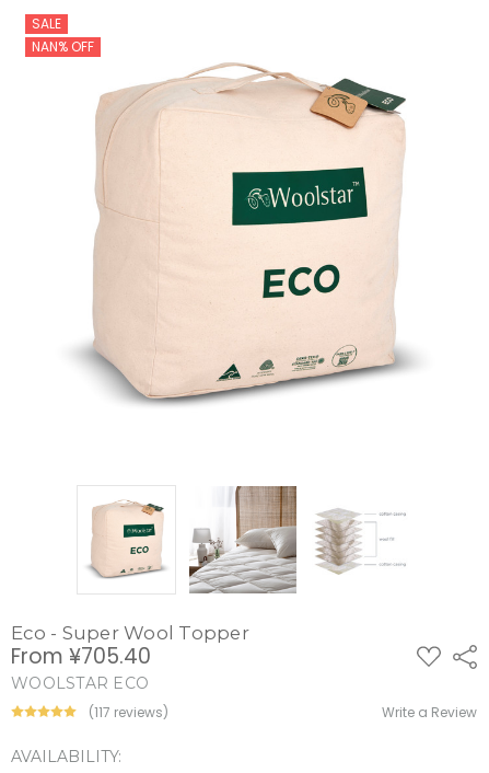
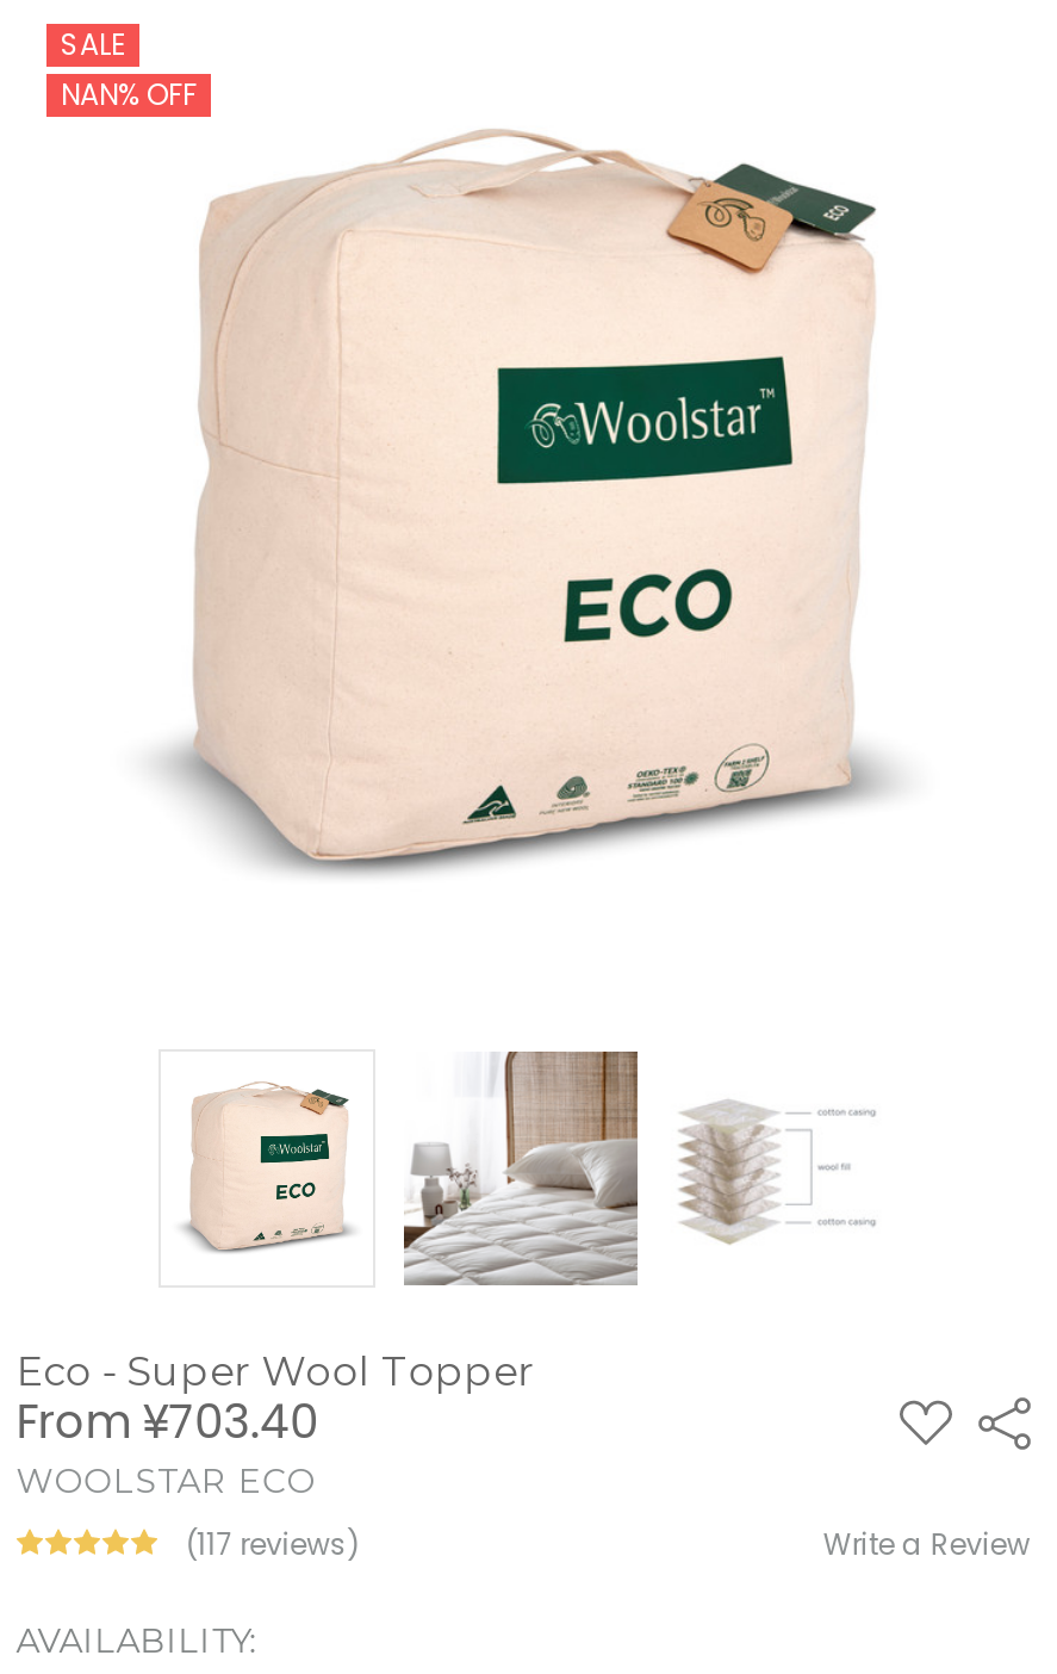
- From ¥705.40
+ From ¥703.40
